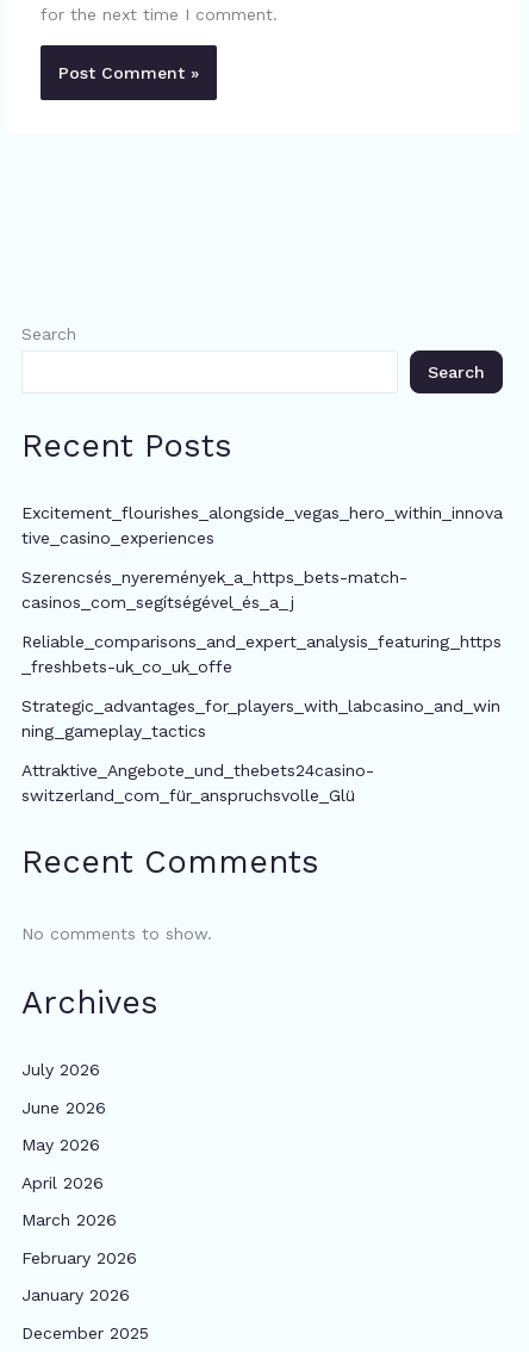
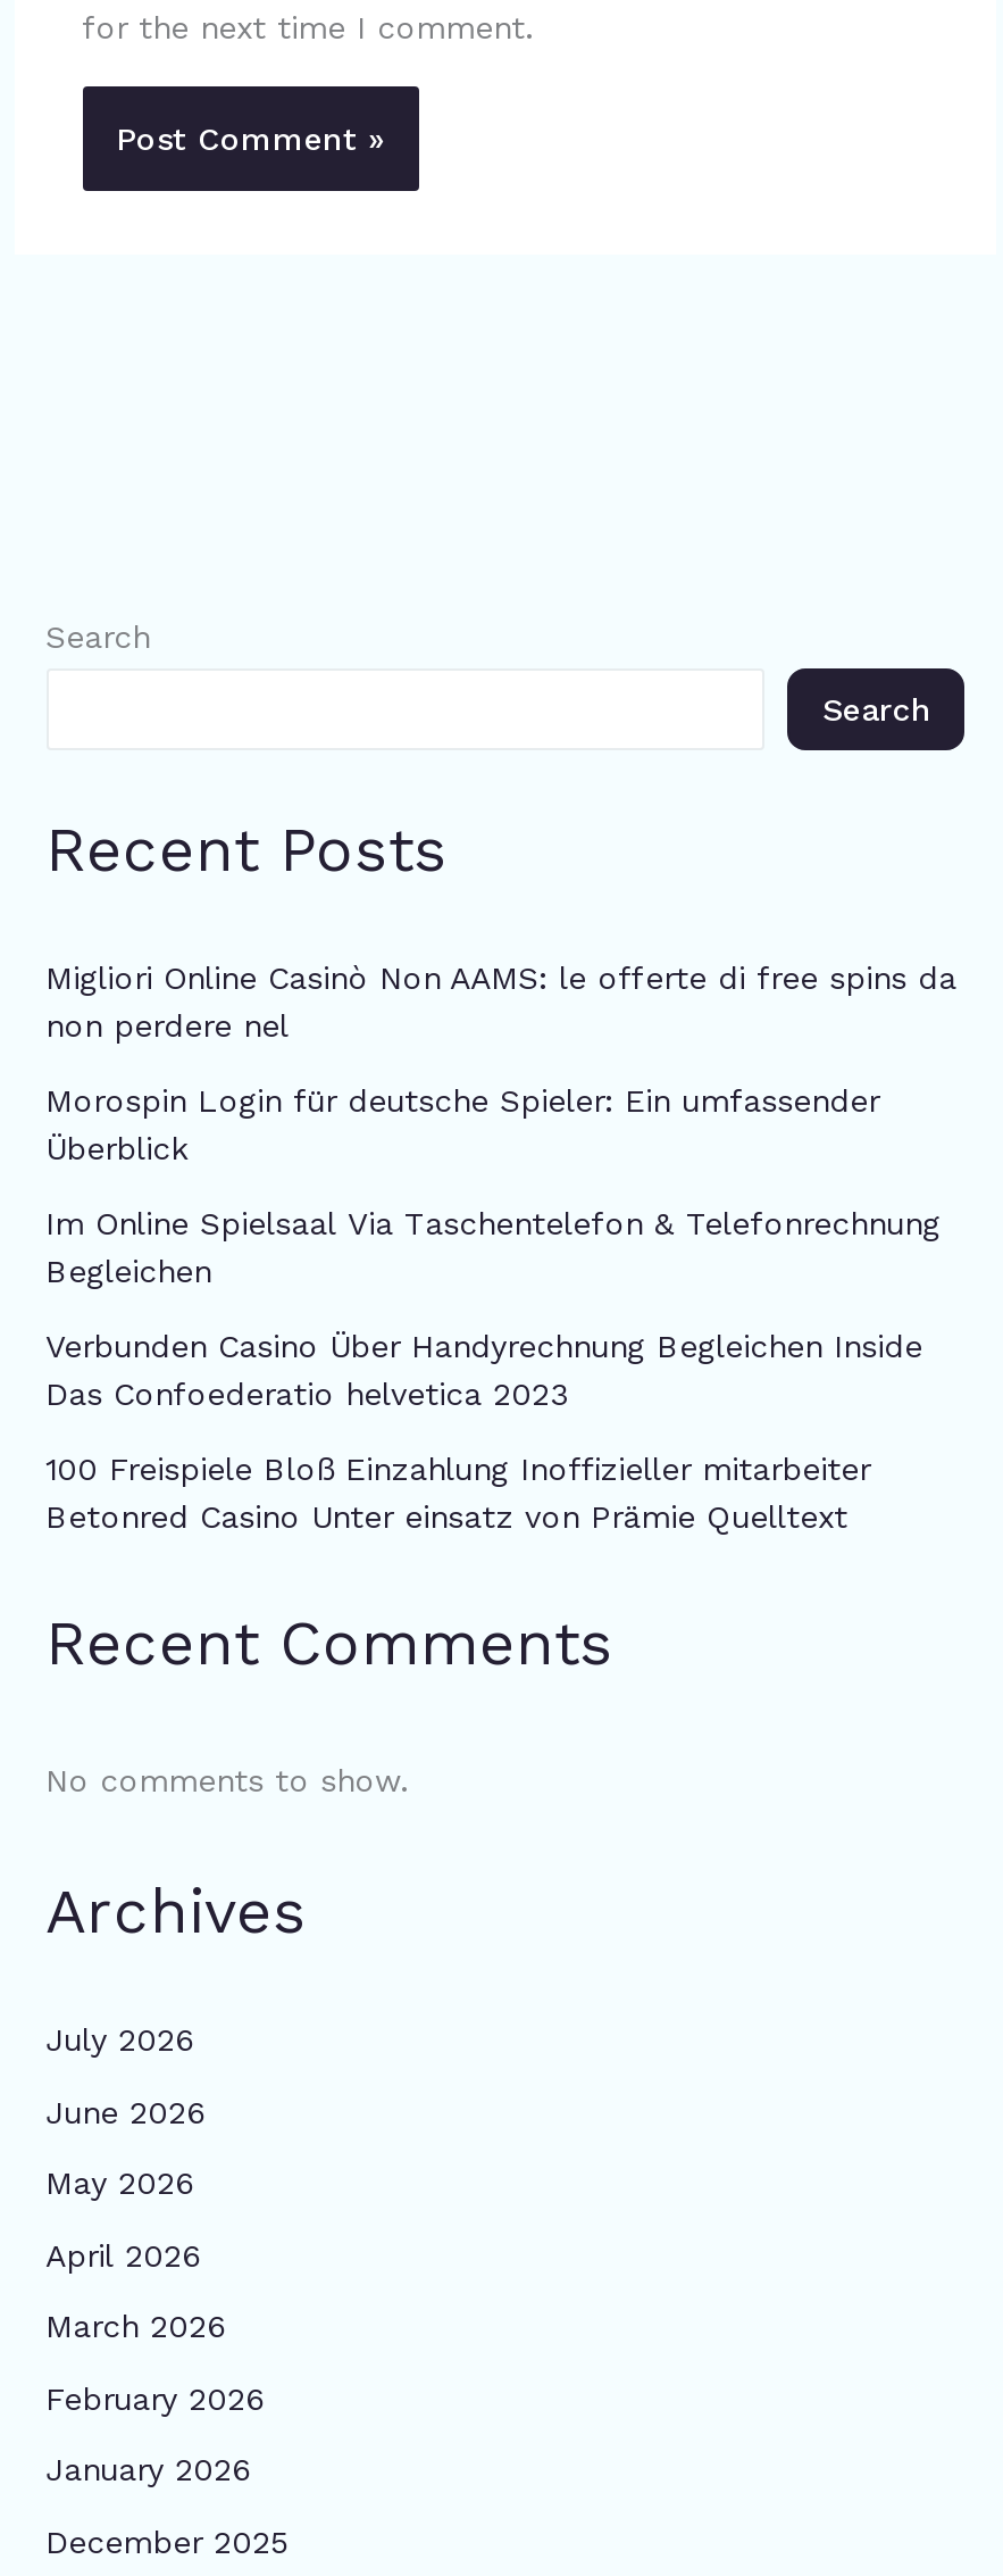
- Excitement_flourishes_alongside_vegas_hero_within_innova
- tive_casino_experiences
+ Migliori Online Casinò Non AAMS: le offerte di free spins da
+ non perdere nel

- Szerencsés_nyeremények_a_https_bets-match-
- casinos_com_segítségével_és_a_j
+ Morospin Login für deutsche Spieler: Ein umfassender
+ Überblick

- Reliable_comparisons_and_expert_analysis_featuring_https
- _freshbets-uk_co_uk_offe
+ Im Online Spielsaal Via Taschentelefon & Telefonrechnung
+ Begleichen

- Strategic_advantages_for_players_with_labcasino_and_win
- ning_gameplay_tactics
+ Verbunden Casino Über Handyrechnung Begleichen Inside
+ Das Confoederatio helvetica 2023

- Attraktive_Angebote_und_thebets24casino-
- switzerland_com_für_anspruchsvolle_Glü
+ 100 Freispiele Bloß Einzahlung Inoffizieller mitarbeiter
+ Betonred Casino Unter einsatz von Prämie Quelltext
